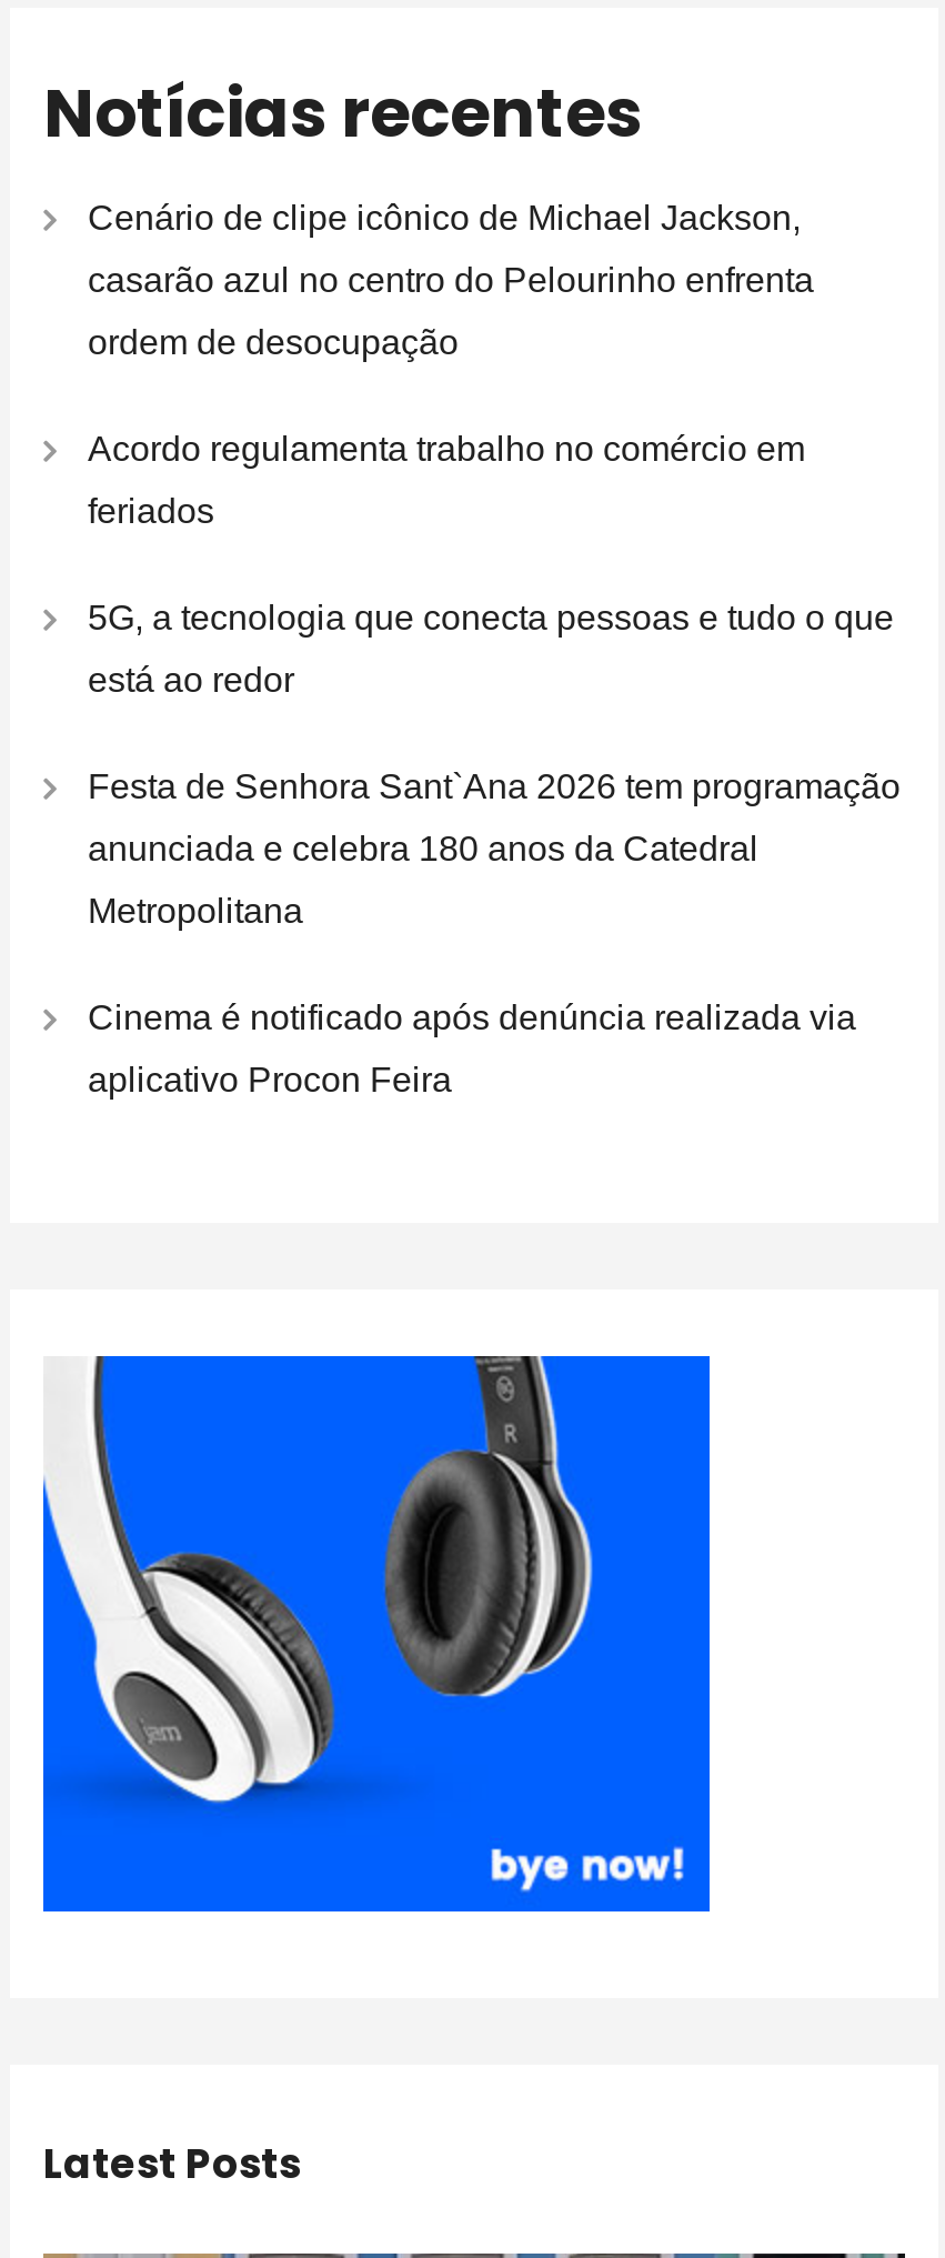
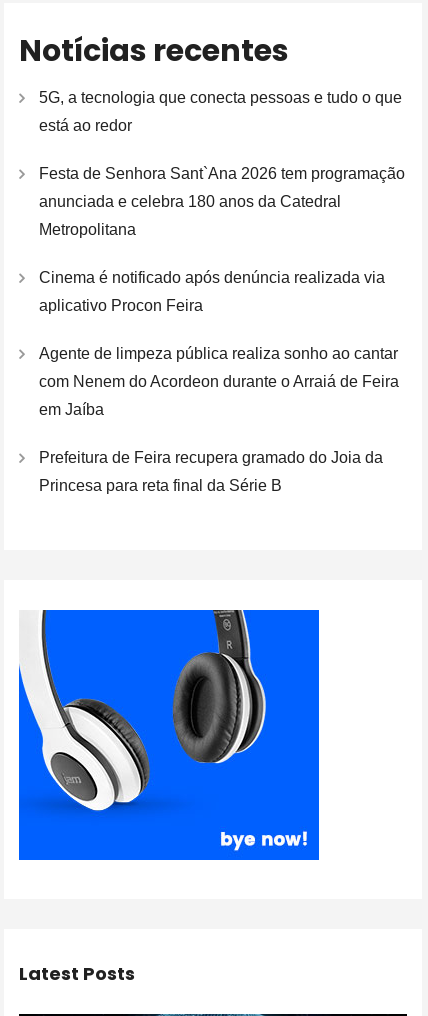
- Cenário de clipe icônico de Michael Jackson,
- casarão azul no centro do Pelourinho enfrenta
- ordem de desocupação
- Acordo regulamenta trabalho no comércio em
- feriados

moved up: 5G, a tecnologia que conecta pessoas e tudo o que | está ao redor | Festa de Senhora Sant`Ana 2026 tem programação | anunciada e celebra 180 anos da Catedral | Metropolitana | Cinema é notificado após denúncia realizada via | aplicativo Procon Feira

+ Agente de limpeza pública realiza sonho ao cantar
+ com Nenem do Acordeon durante o Arraiá de Feira
+ em Jaíba
+ Prefeitura de Feira recupera gramado do Joia da
+ Princesa para reta final da Série B
